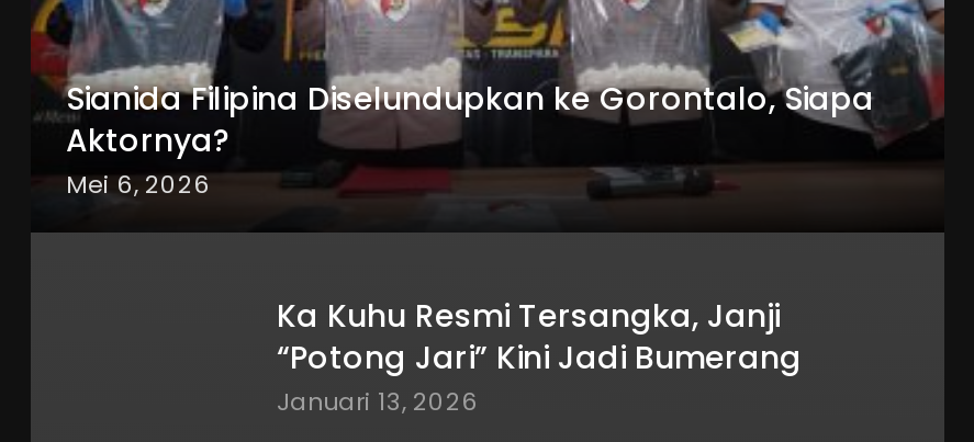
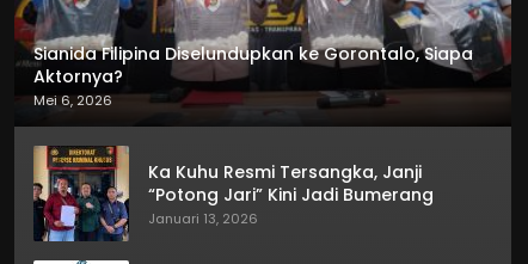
+ [image]
